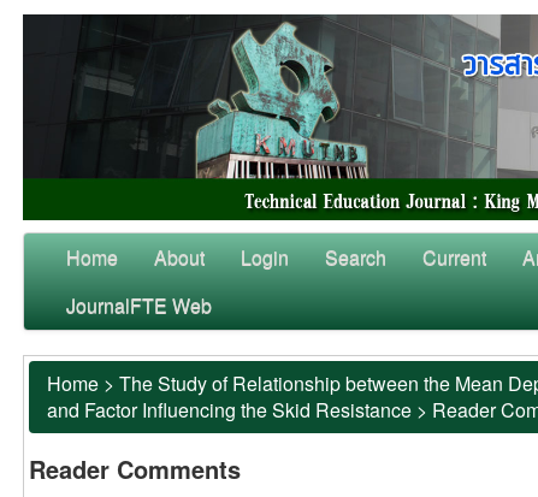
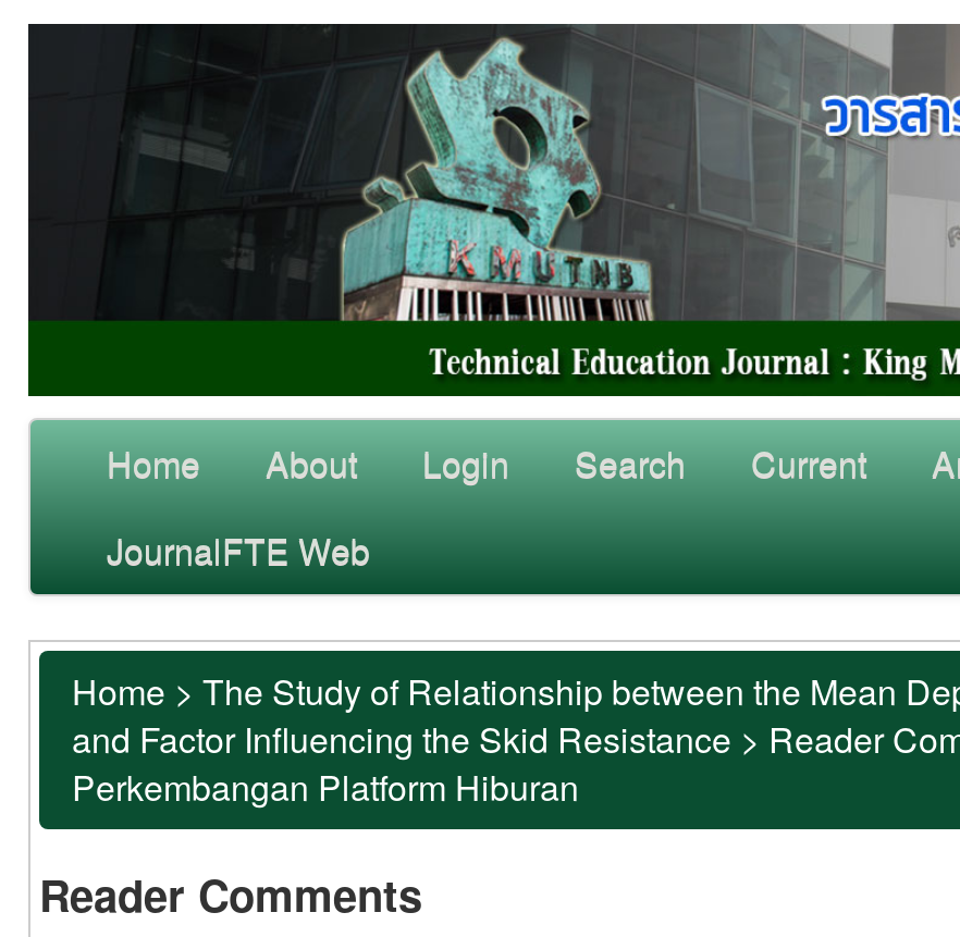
+ Perkembangan Platform Hiburan
